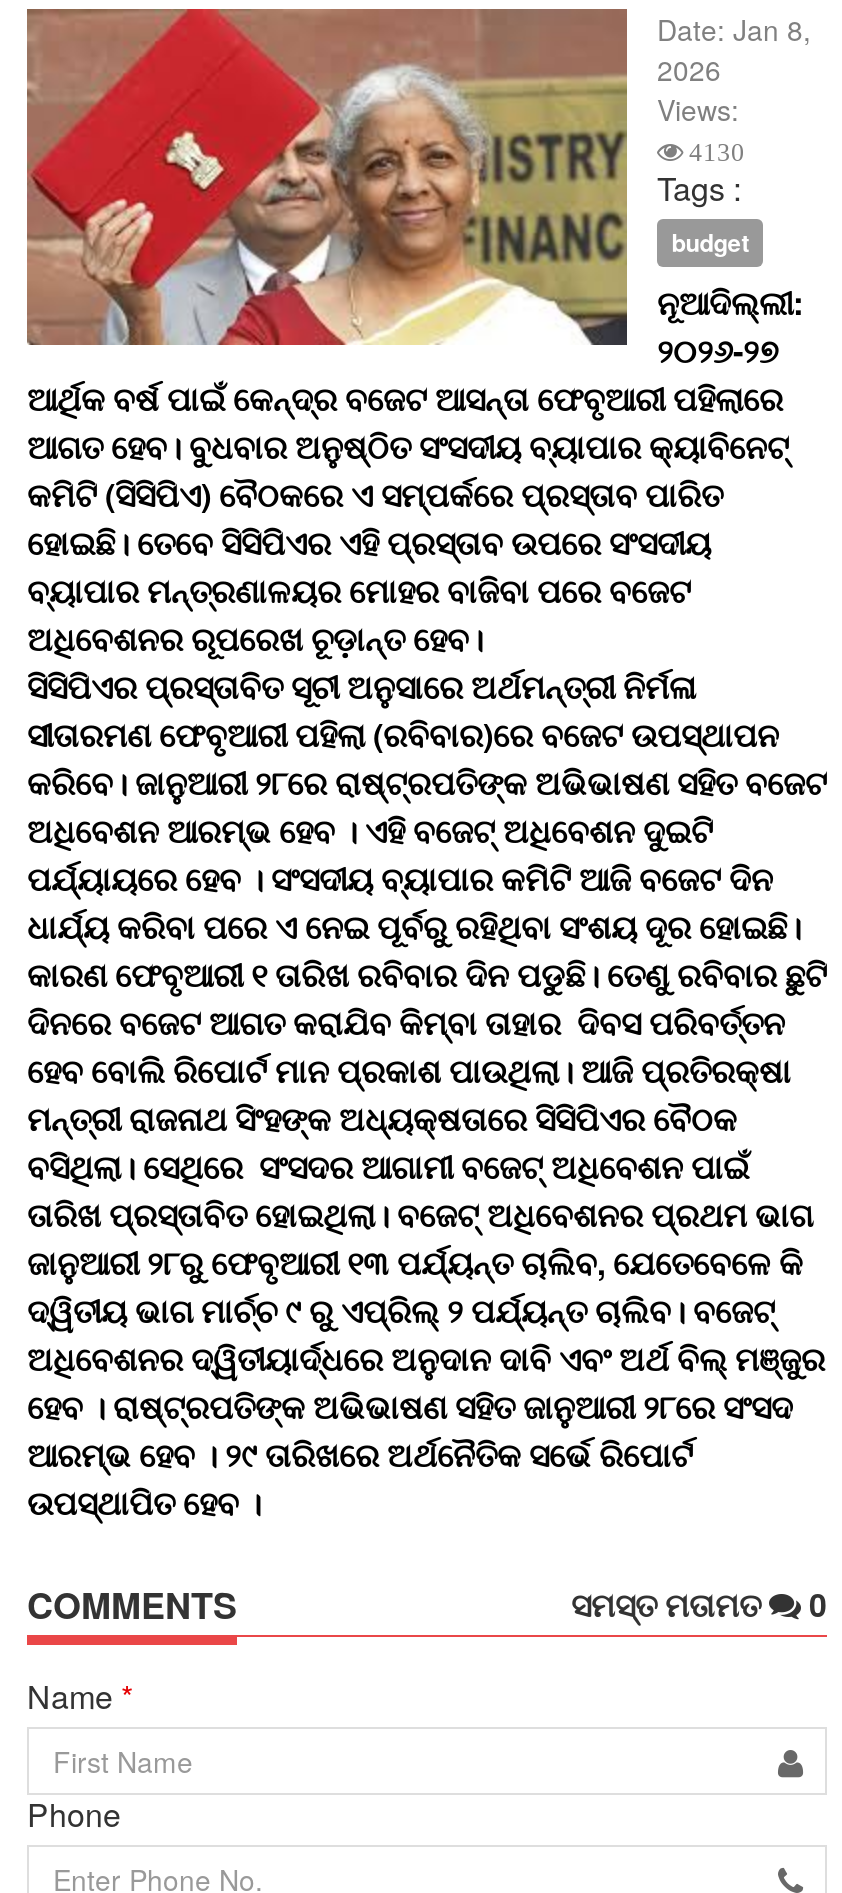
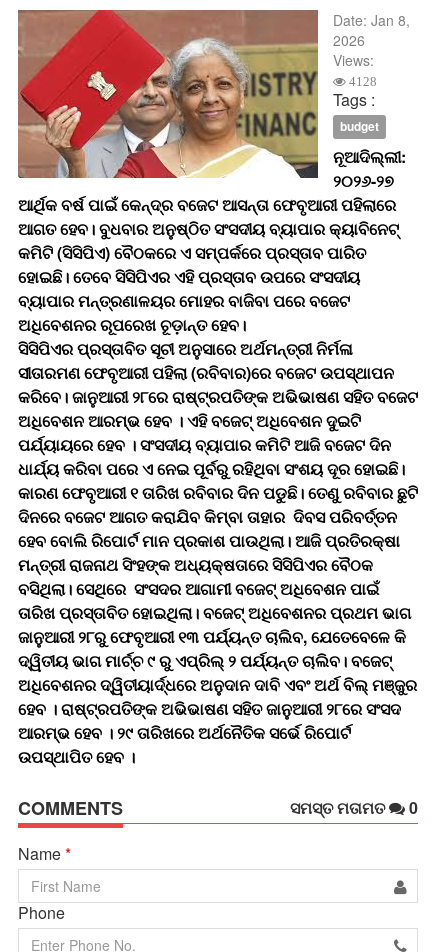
- 4130
+ 4128
